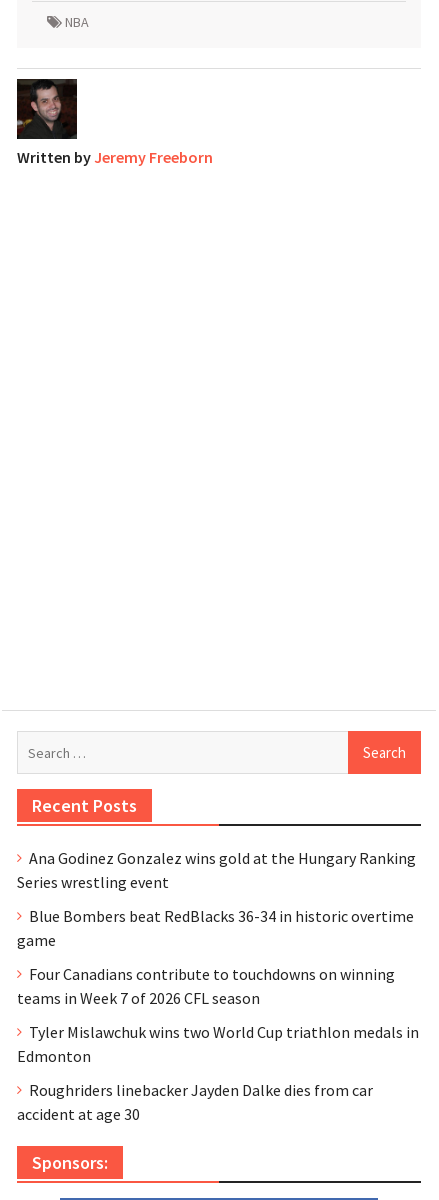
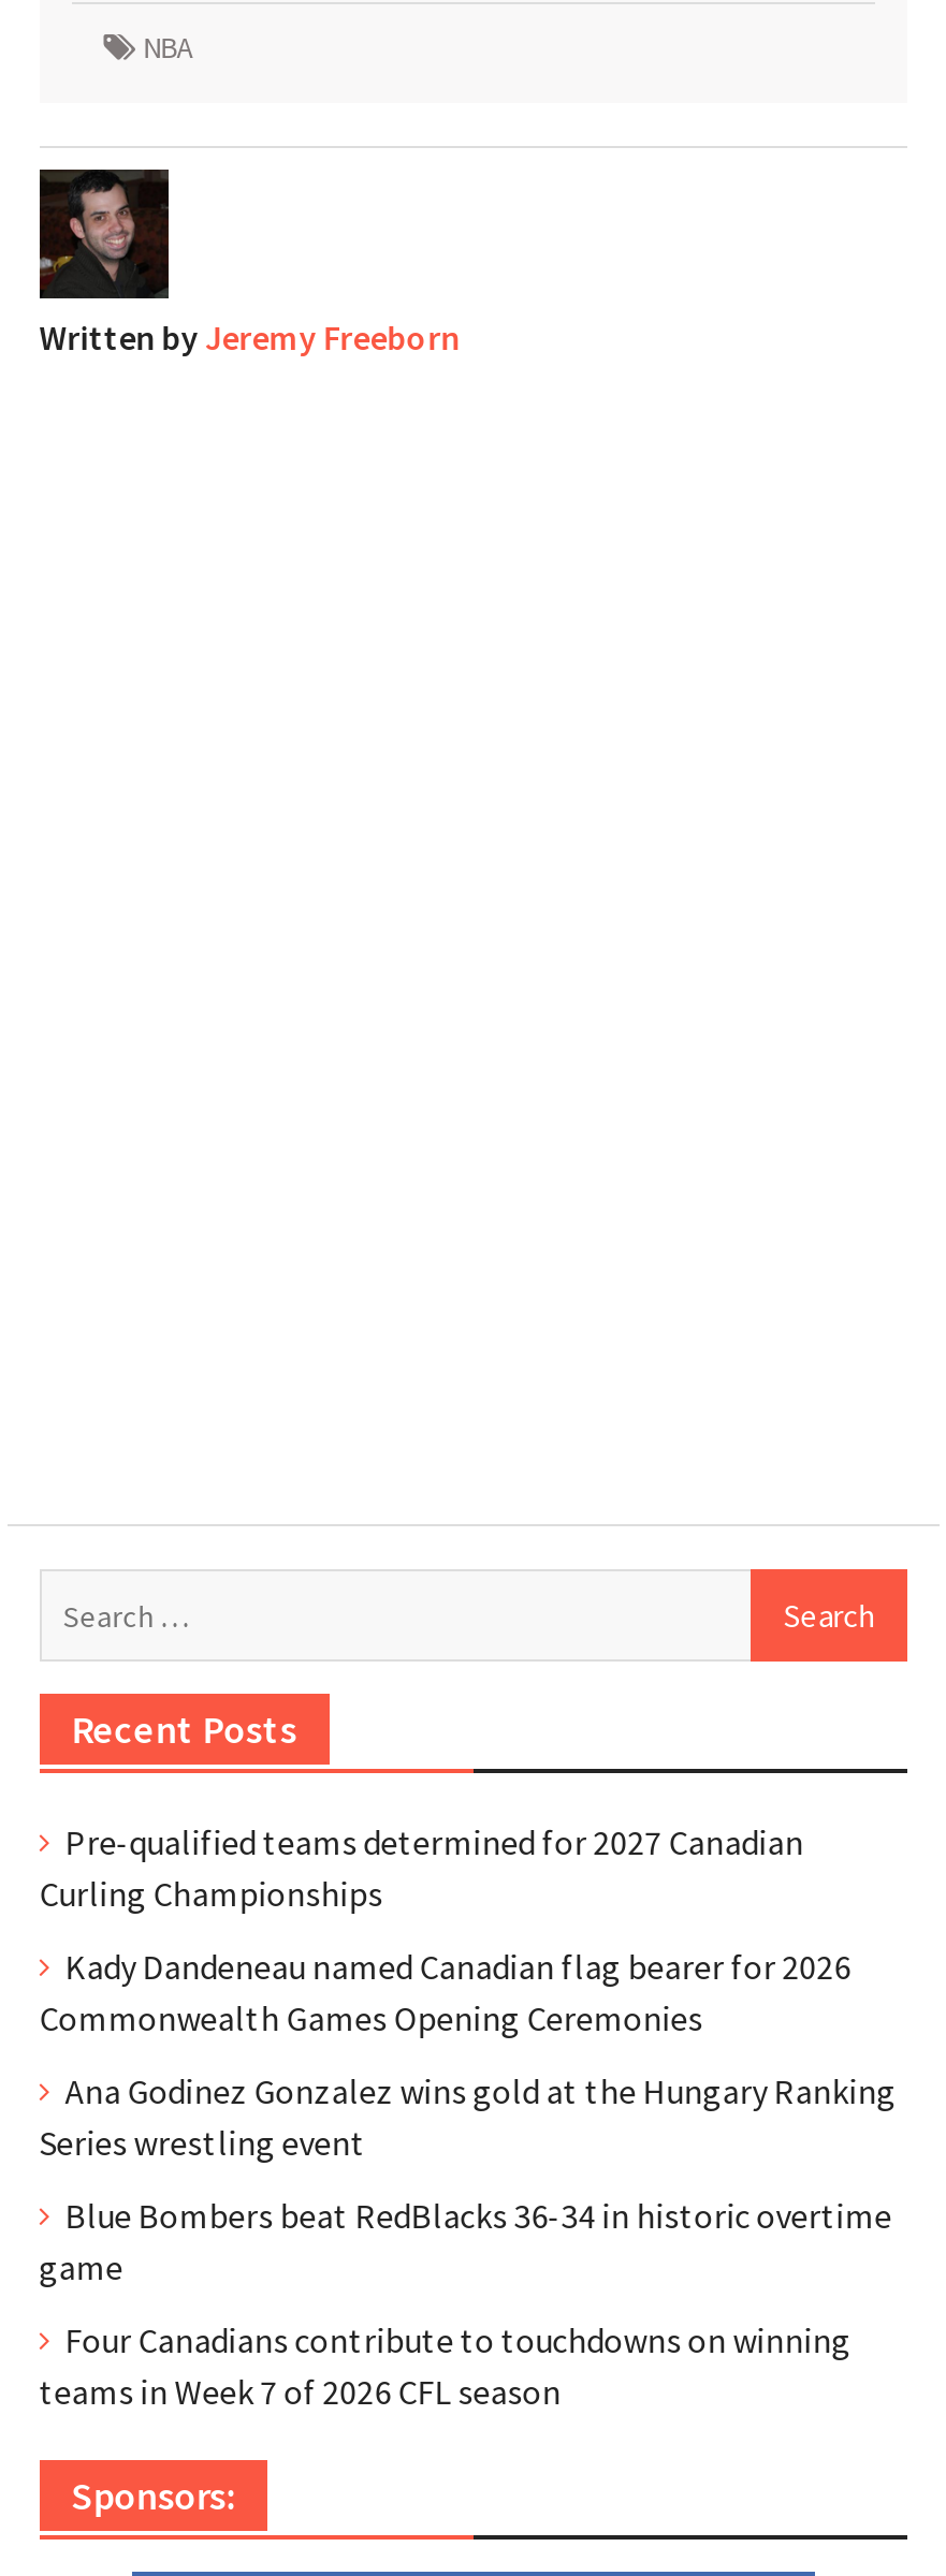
+ Pre-qualified teams determined for 2027 Canadian
+ Curling Championships
+ Kady Dandeneau named Canadian flag bearer for 2026
+ Commonwealth Games Opening Ceremonies

moved down: Ana Godinez Gonzalez wins gold at the Hungary Ranking | Series wrestling event | Blue Bombers beat RedBlacks 36-34 in historic overtime | game | Four Canadians contribute to touchdowns on winning | teams in Week 7 of 2026 CFL season

- Tyler Mislawchuk wins two World Cup triathlon medals in
- Edmonton
- Roughriders linebacker Jayden Dalke dies from car
- accident at age 30
